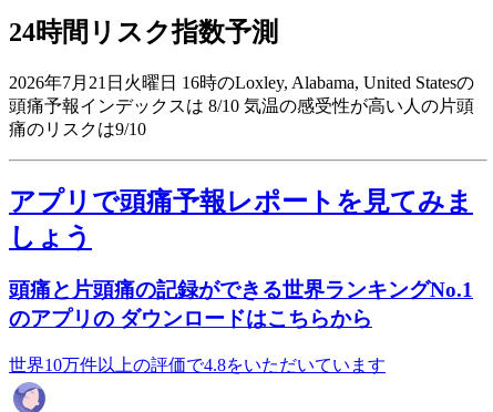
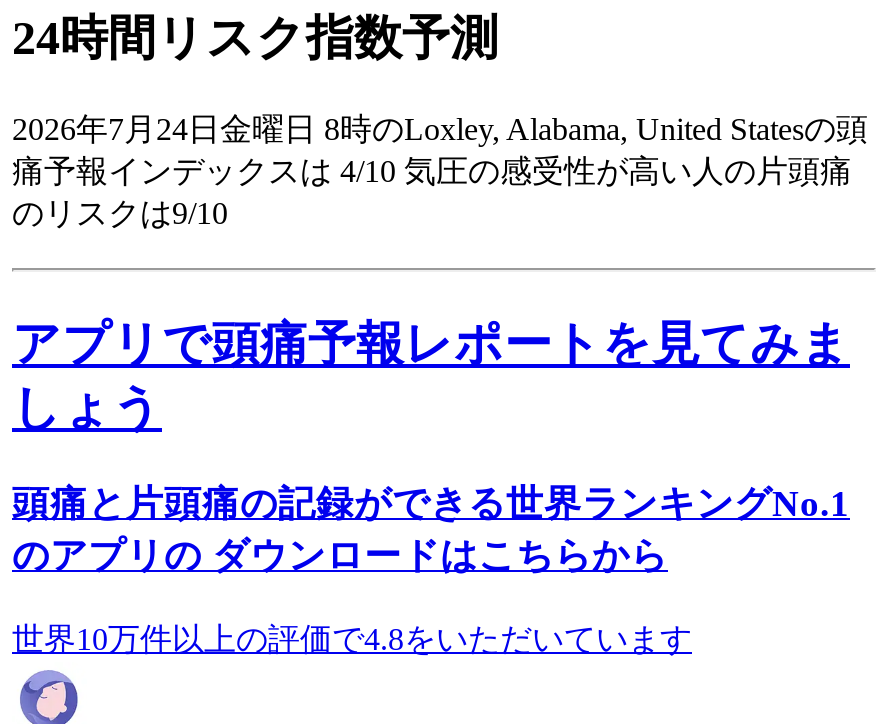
- 2026年7月21日火曜日 16時のLoxley, Alabama, United Statesの
- 頭痛予報インデックスは 8/10気温の感受性が高い人の片頭
- 痛のリスクは9/10
+ 2026年7月24日金曜日 8時のLoxley, Alabama, United Statesの頭
+ 痛予報インデックスは 4/10気圧の感受性が高い人の片頭痛
+ のリスクは9/10
